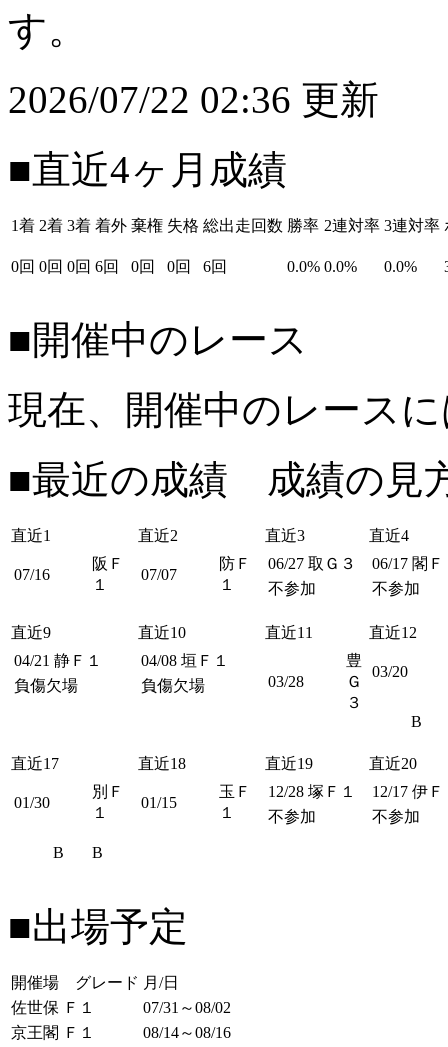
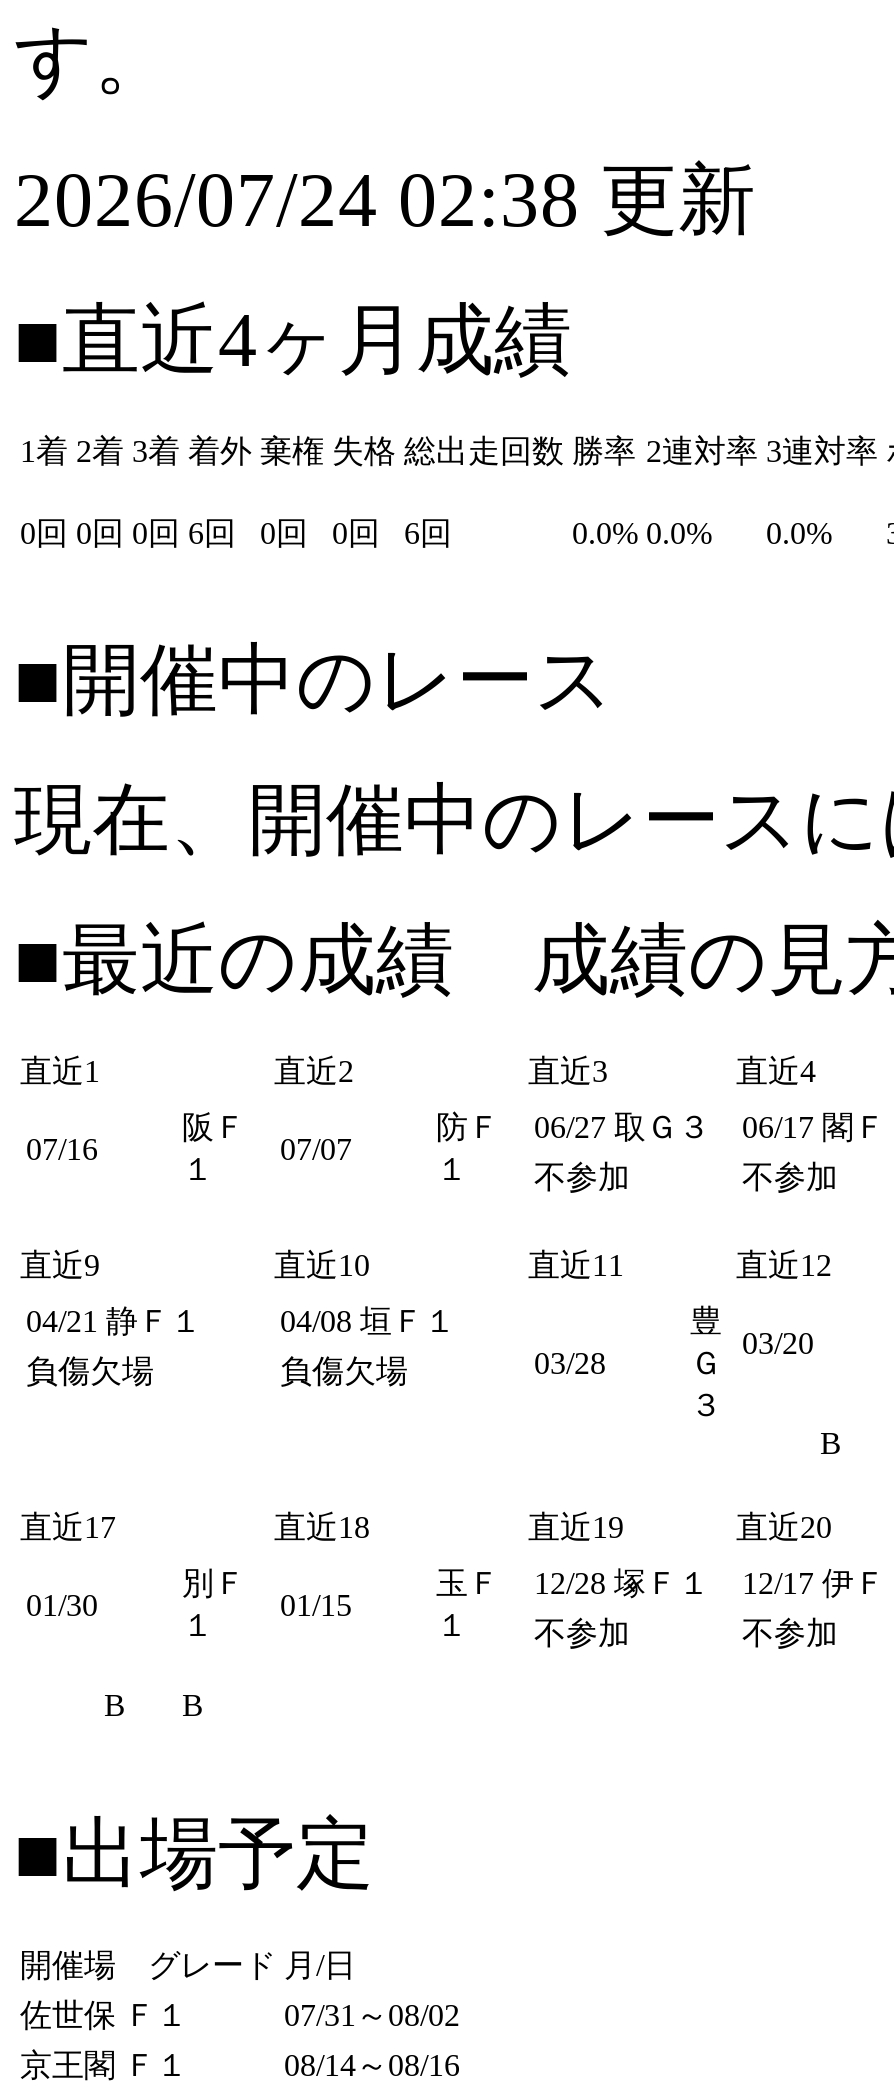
- 2026/07/22 02:36 更新
+ 2026/07/24 02:38 更新
